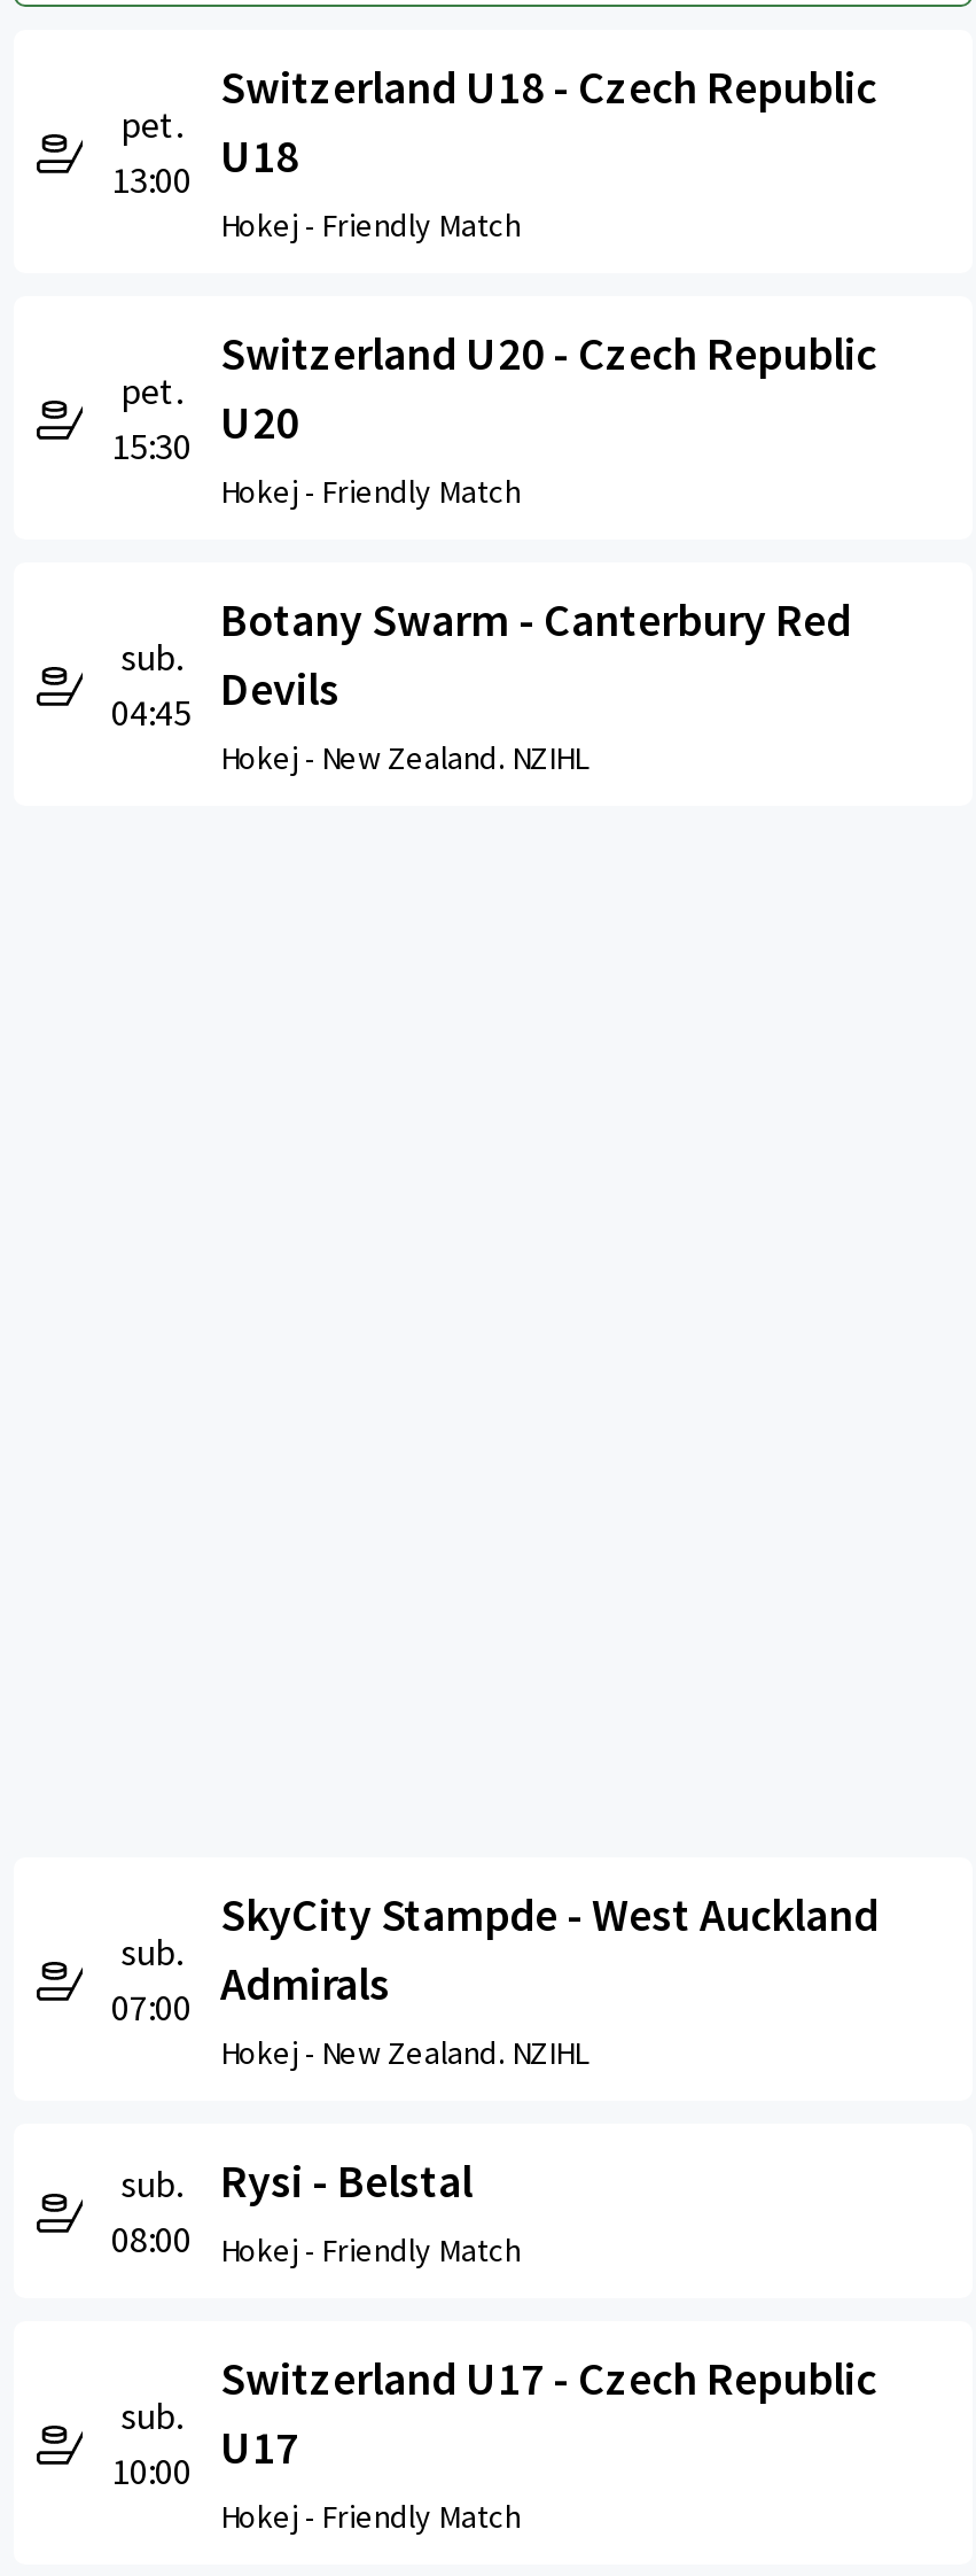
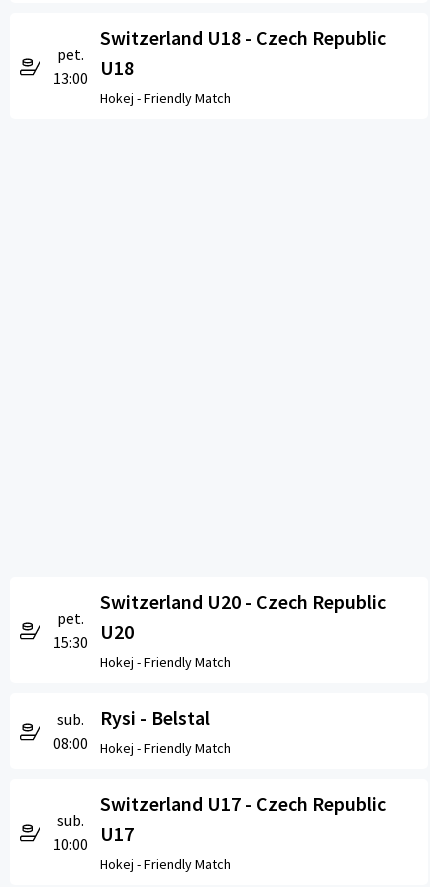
moved down: pet. | 15:30 | Switzerland U20 - Czech Republic | U20 | Hokej - Friendly Match

- Botany Swarm - Canterbury Red
- Devils
- Hokej - New Zealand. NZIHL

- sub.
- 04:45

- SkyCity Stampde - West Auckland
- Admirals
- Hokej - New Zealand. NZIHL

- sub.
- 07:00
